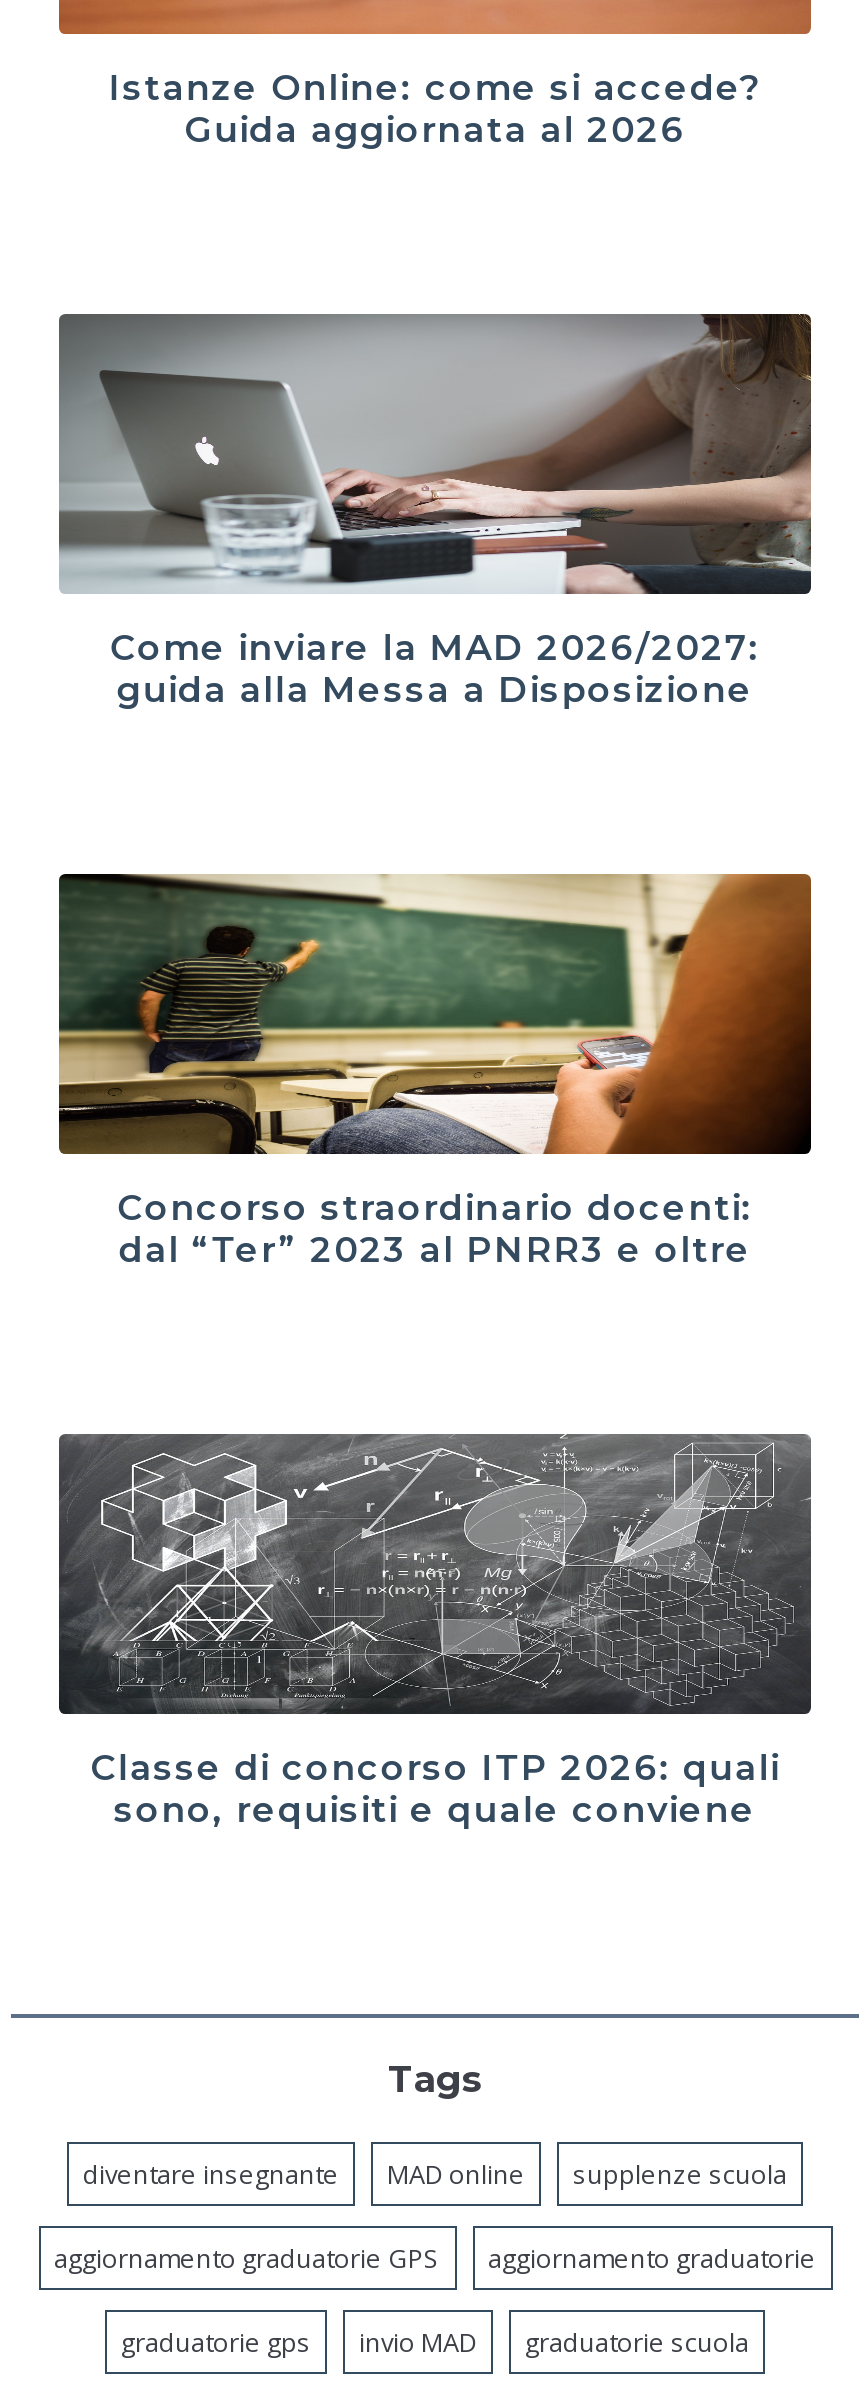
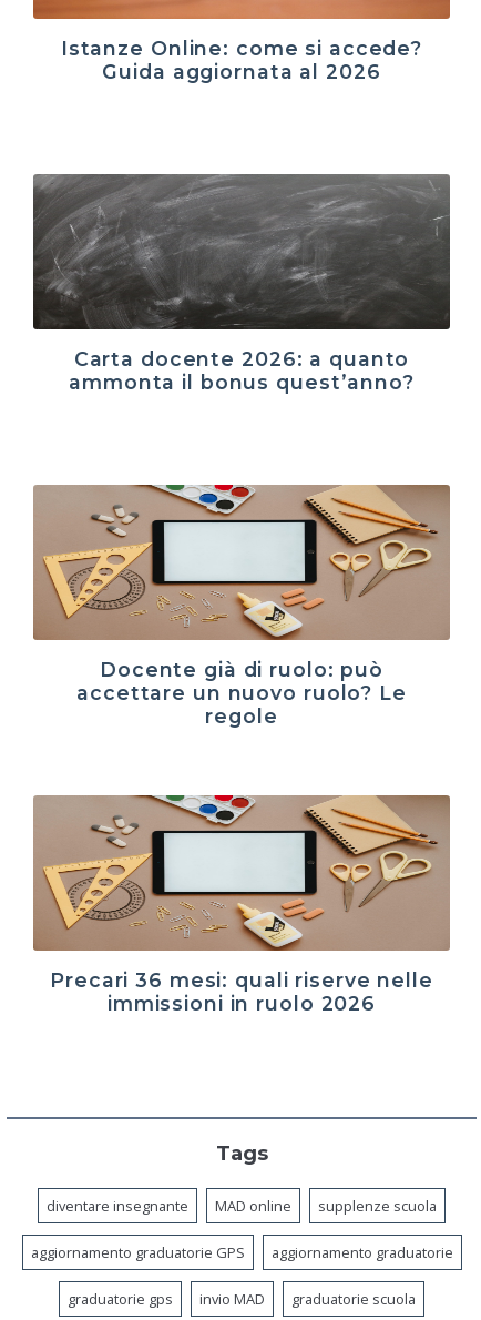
- [image]
- Come inviare la MAD 2026/2027:
- guida alla Messa a Disposizione
+ [image]
+ Carta docente 2026: a quanto
+ ammonta il bonus quest’anno?

- [image]
- Concorso straordinario docenti:
- dal “Ter” 2023 al PNRR3 e oltre
+ [image]
+ Docente già di ruolo: può
+ accettare un nuovo ruolo? Le
+ regole

- [image]
- Classe di concorso ITP 2026: quali
- sono, requisiti e quale conviene
+ [image]
+ Precari 36 mesi: quali riserve nelle
+ immissioni in ruolo 2026
